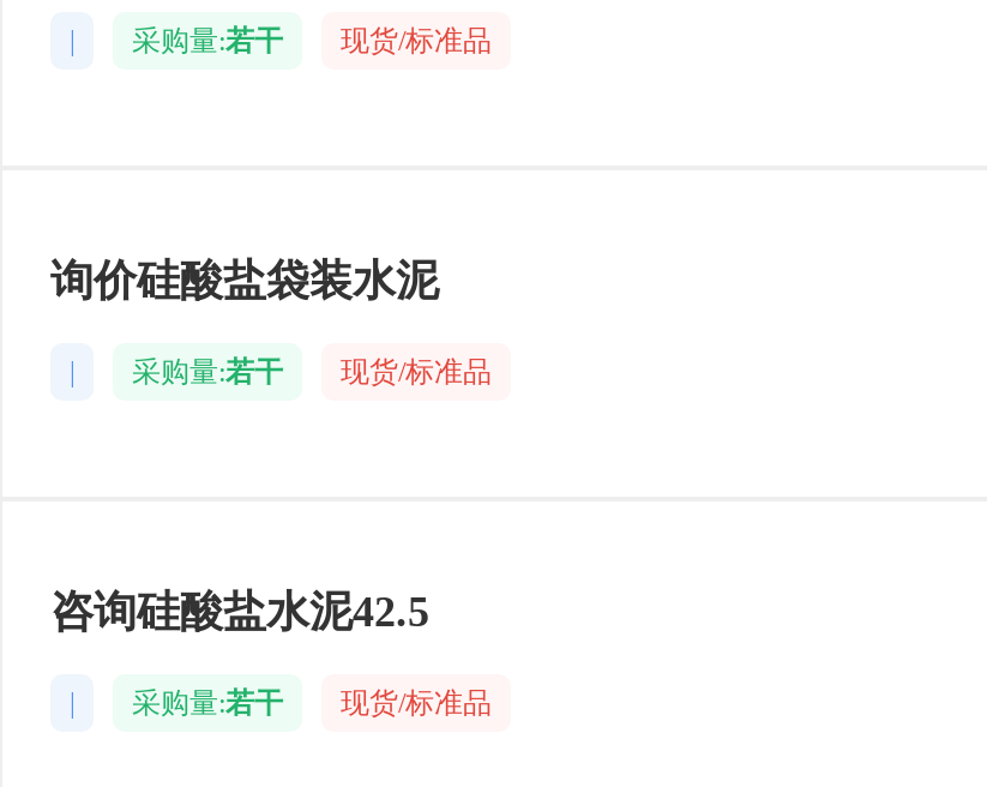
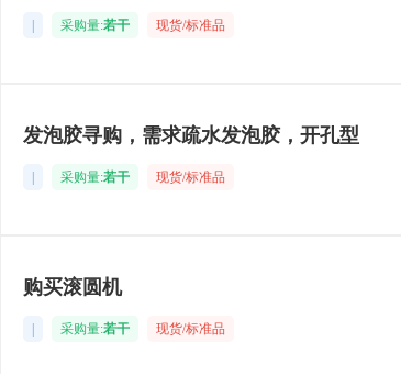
- 询价硅酸盐袋装水泥
+ 发泡胶寻购，需求疏水发泡胶，开孔型

- 咨询硅酸盐水泥42.5
+ 购买滚圆机
